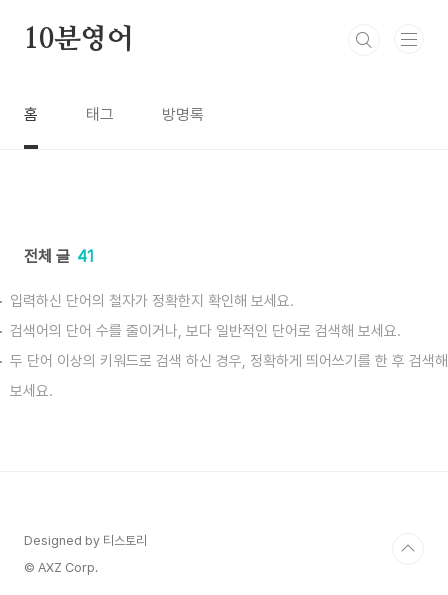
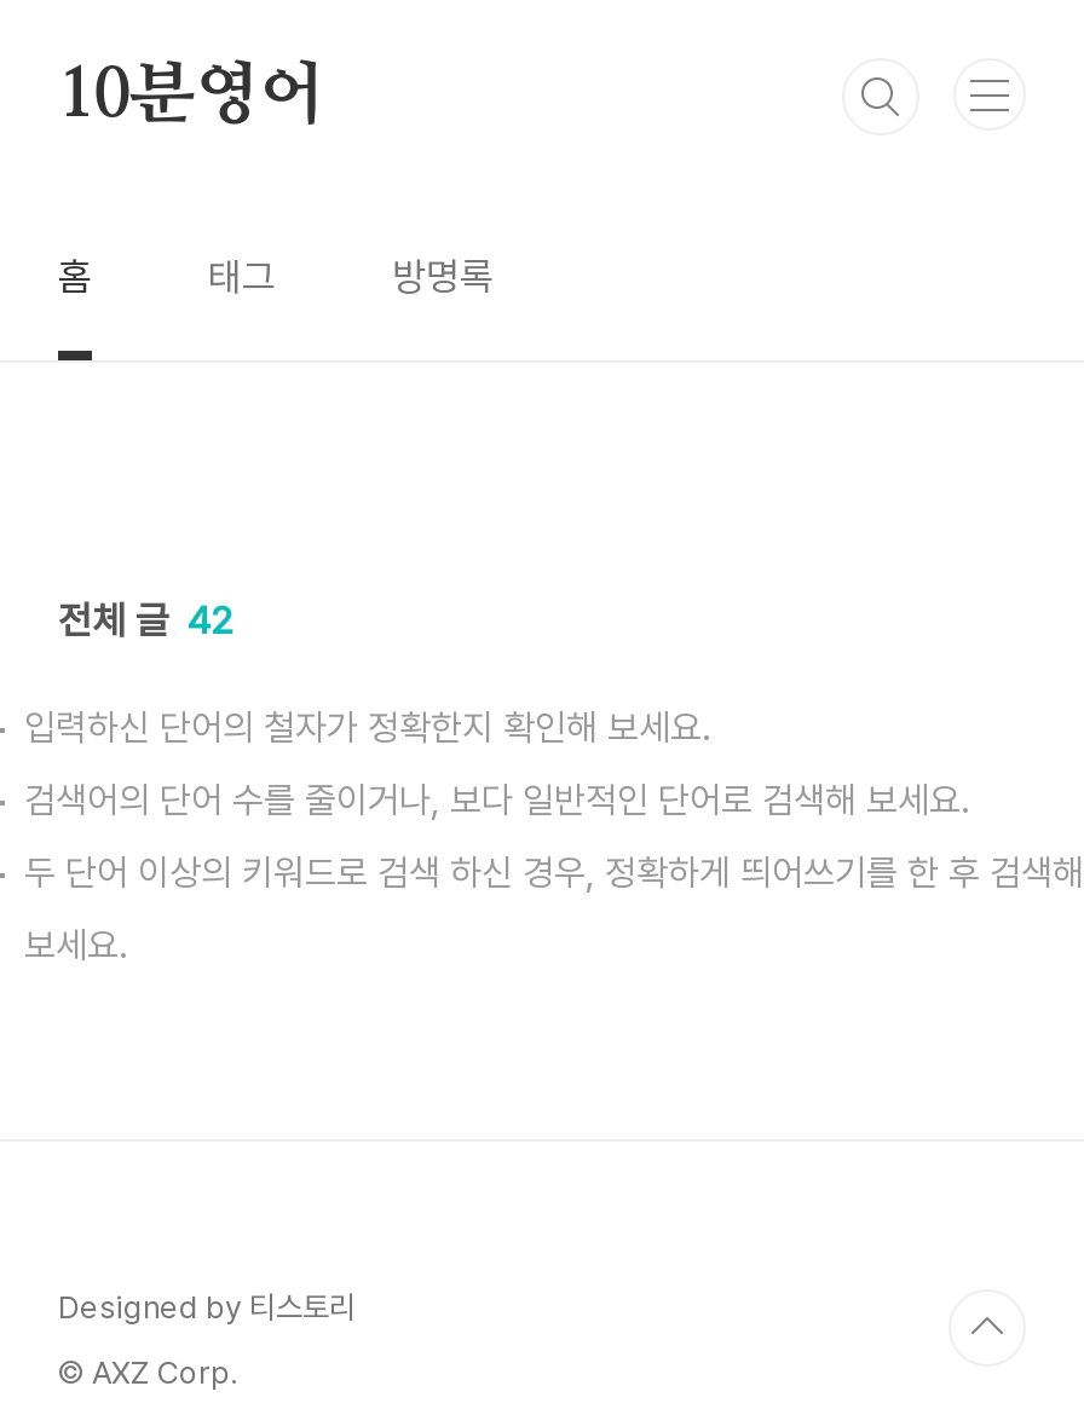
- 전체 글 41
+ 전체 글 42
